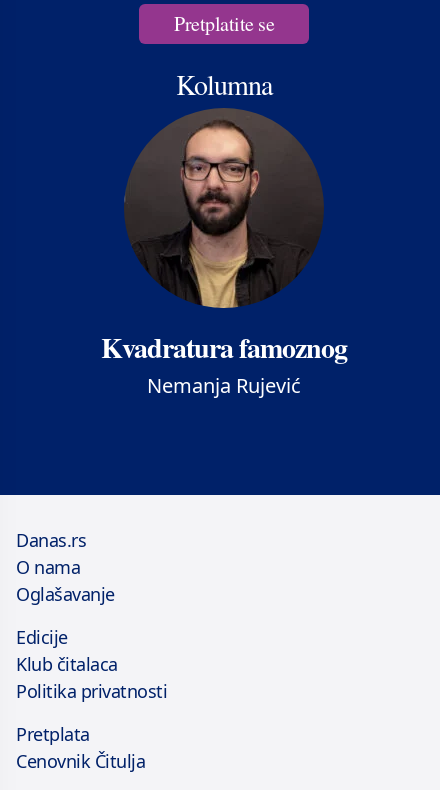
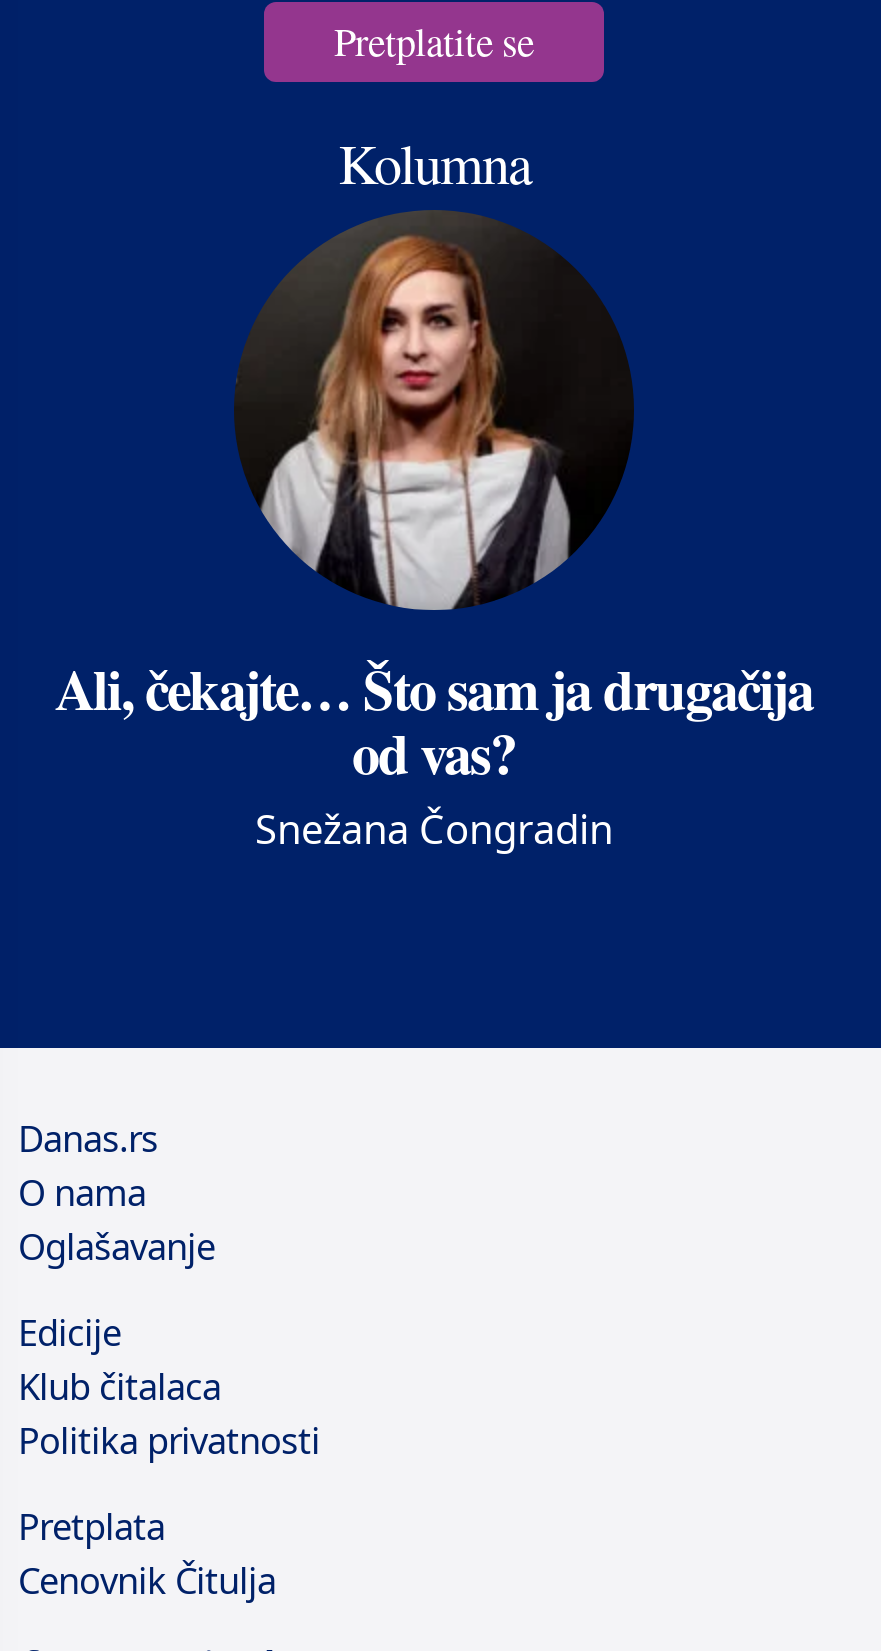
- [image]
- Kvadratura famoznog
- Nemanja Rujević
+ [image]
+ Ali, čekajte… Što sam ja drugačija
+ od vas?
+ Snežana Čongradin
